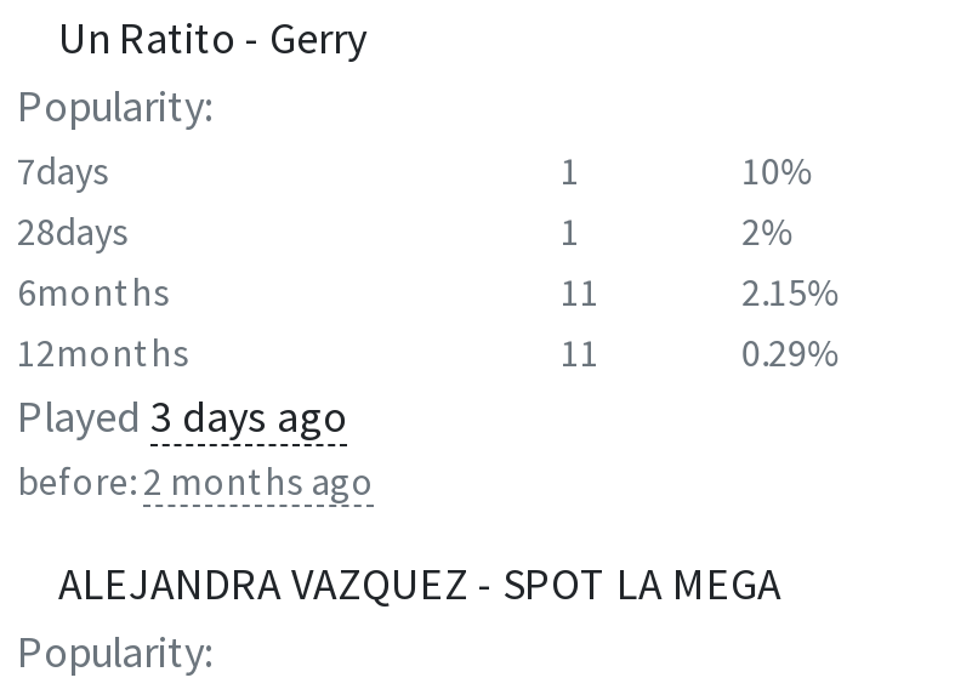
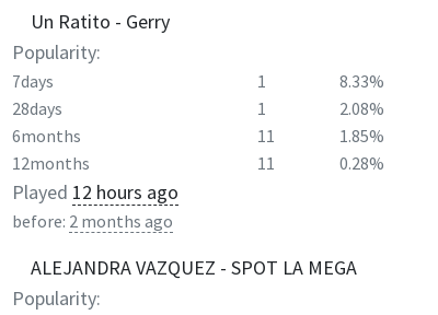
- 10%
+ 8.33%

- 2%
+ 2.08%

- 2.15%
+ 1.85%

- 0.29%
+ 0.28%

- Played 3 days ago
+ Played 12 hours ago
